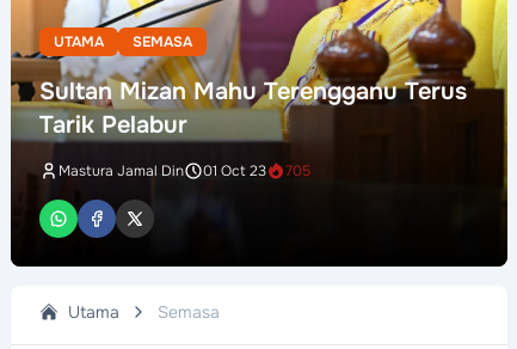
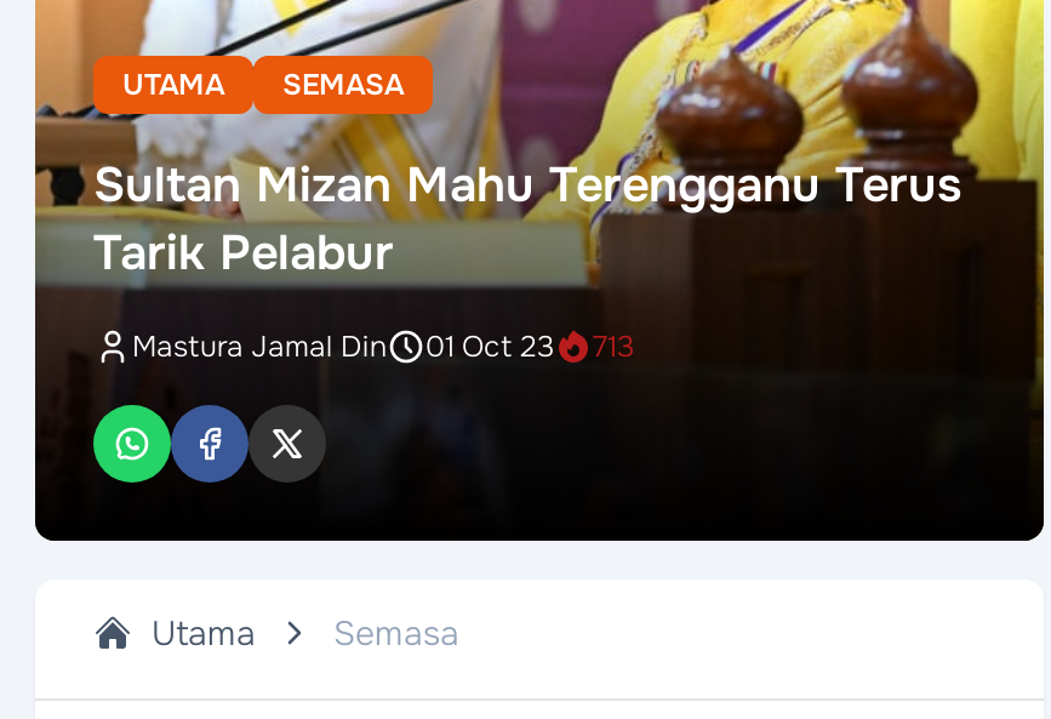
- 705
+ 713
